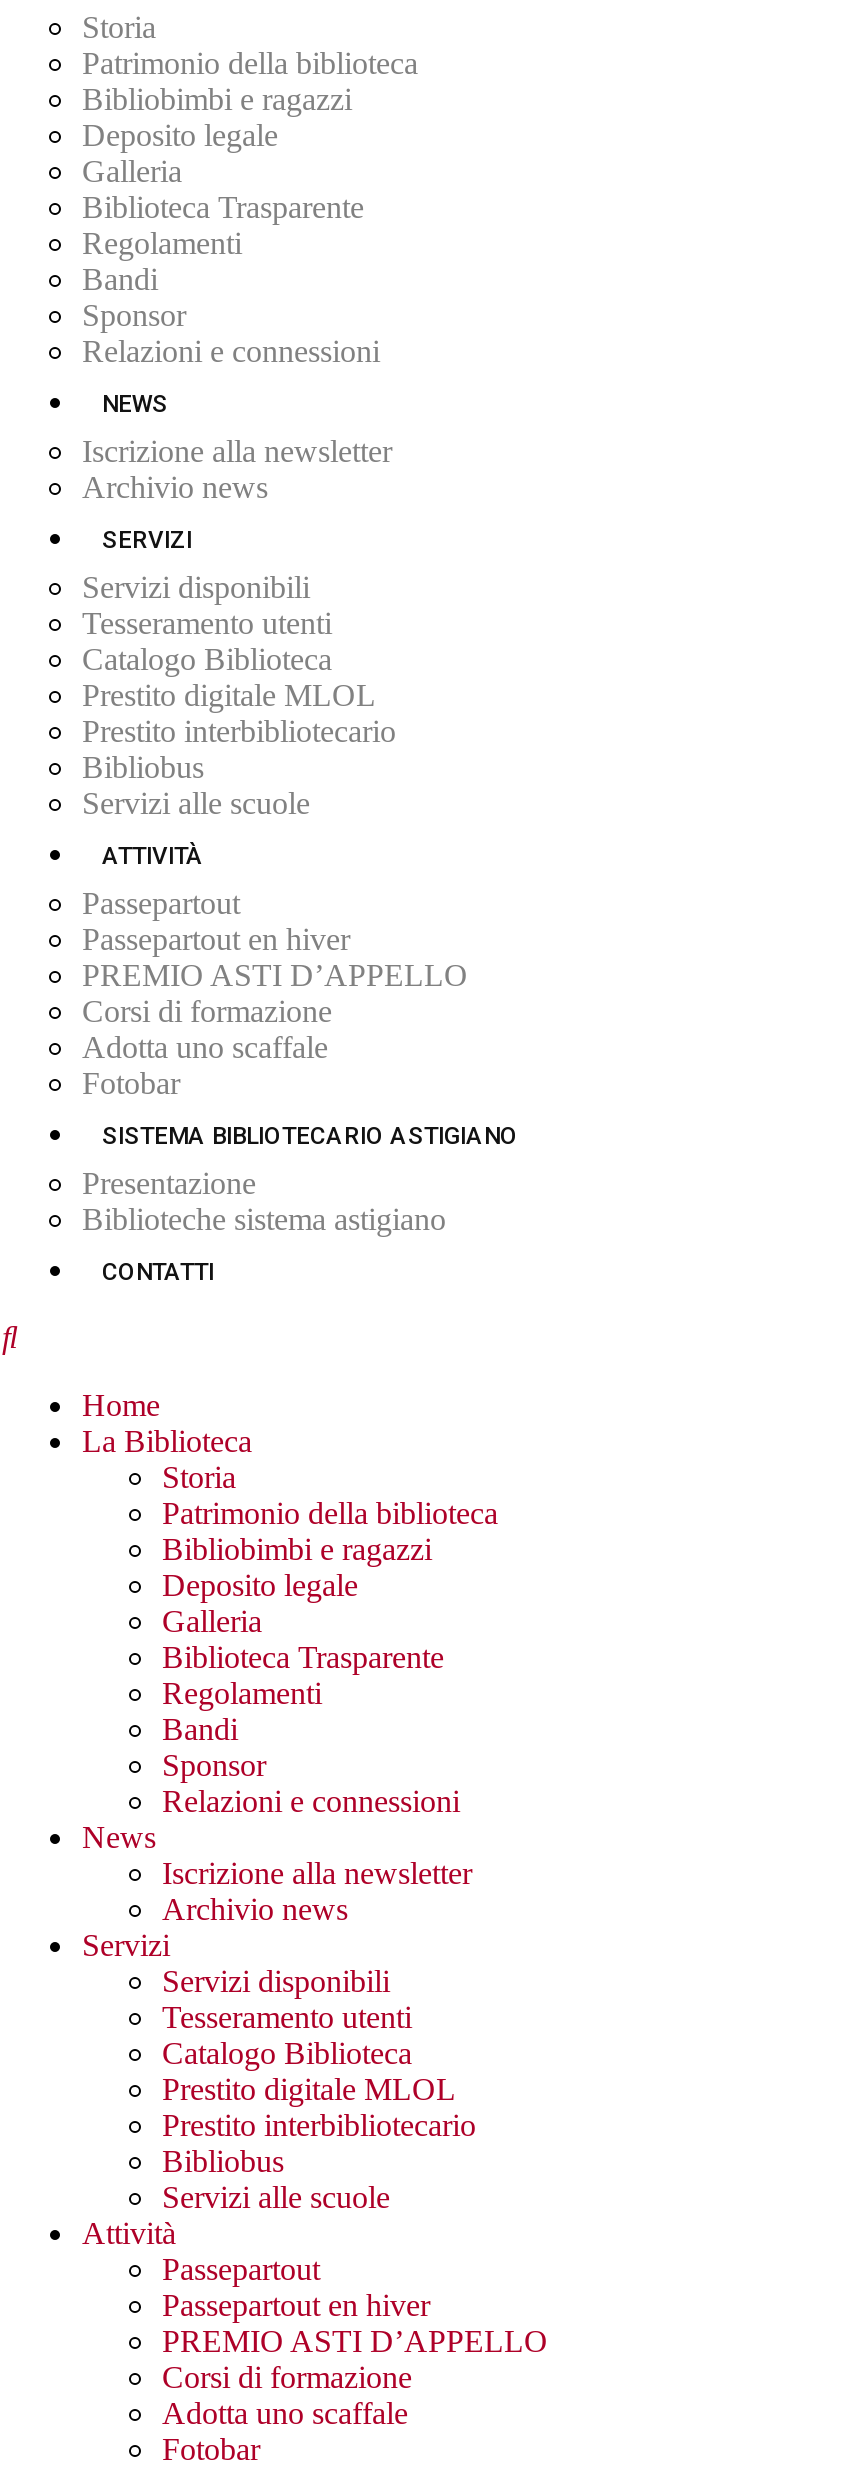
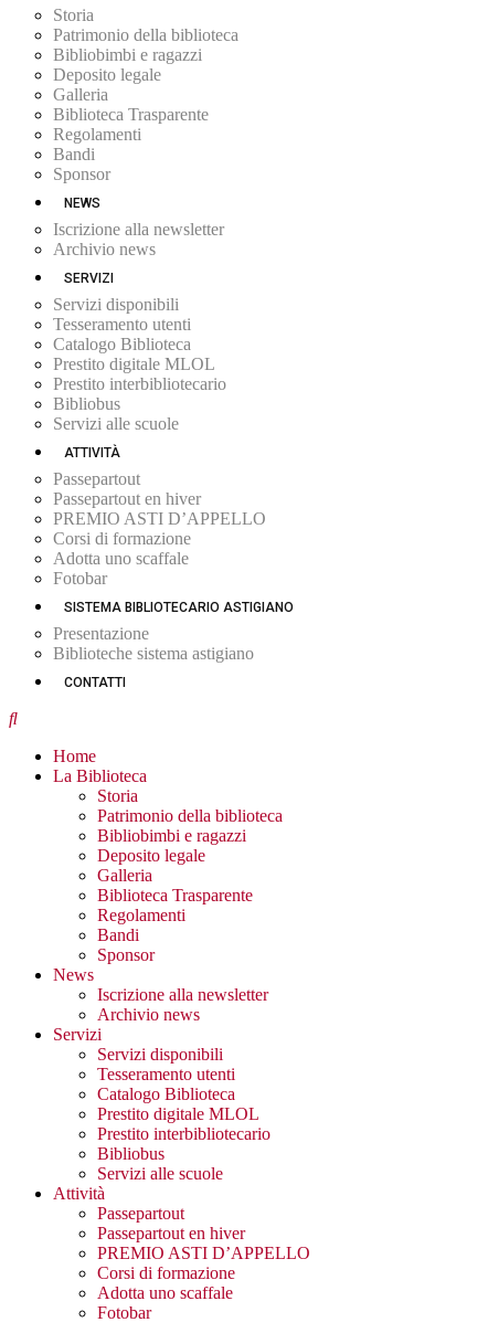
- Relazioni e connessioni

- Relazioni e connessioni
